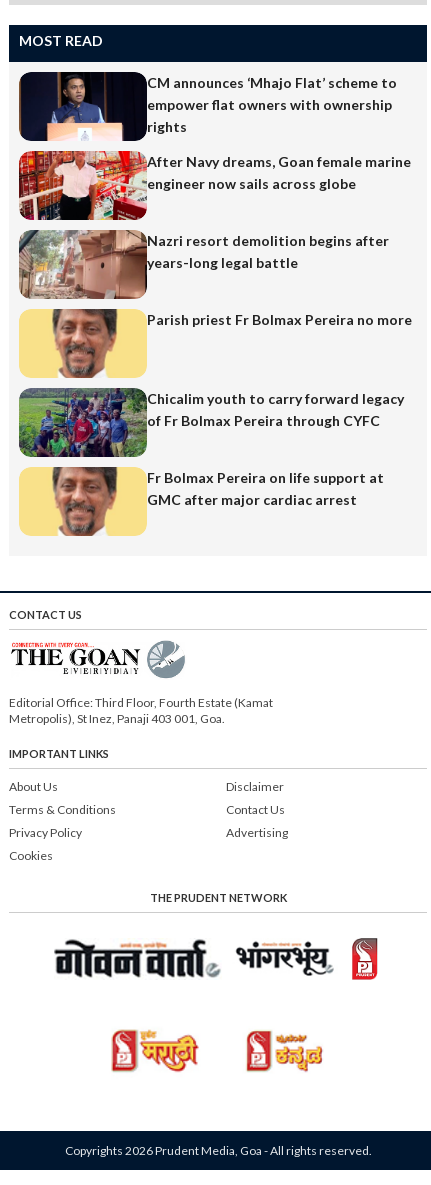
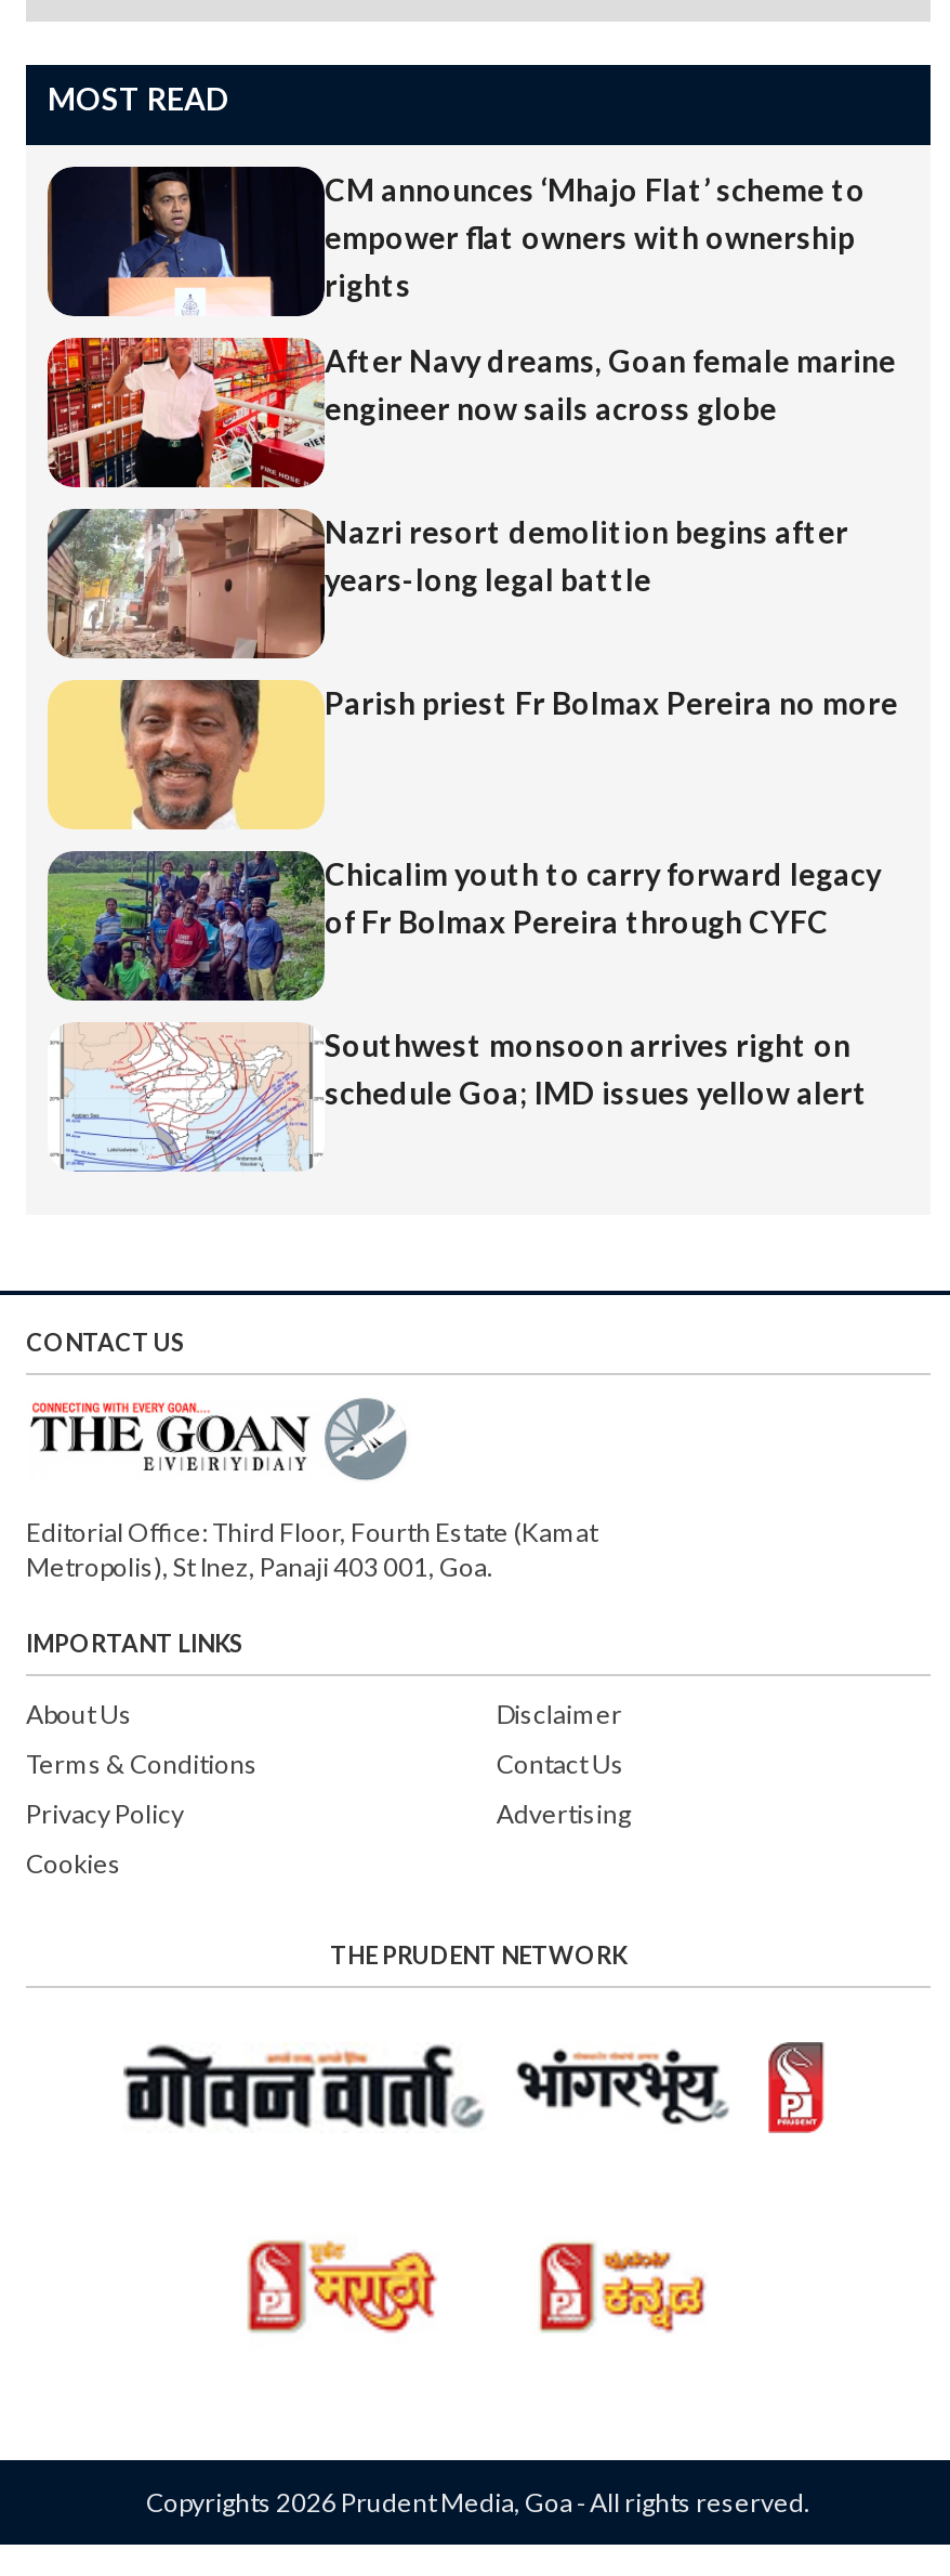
- [image]
- Fr Bolmax Pereira on life support at
- GMC after major cardiac arrest
+ [image]
+ Southwest monsoon arrives right on
+ schedule Goa; IMD issues yellow alert
